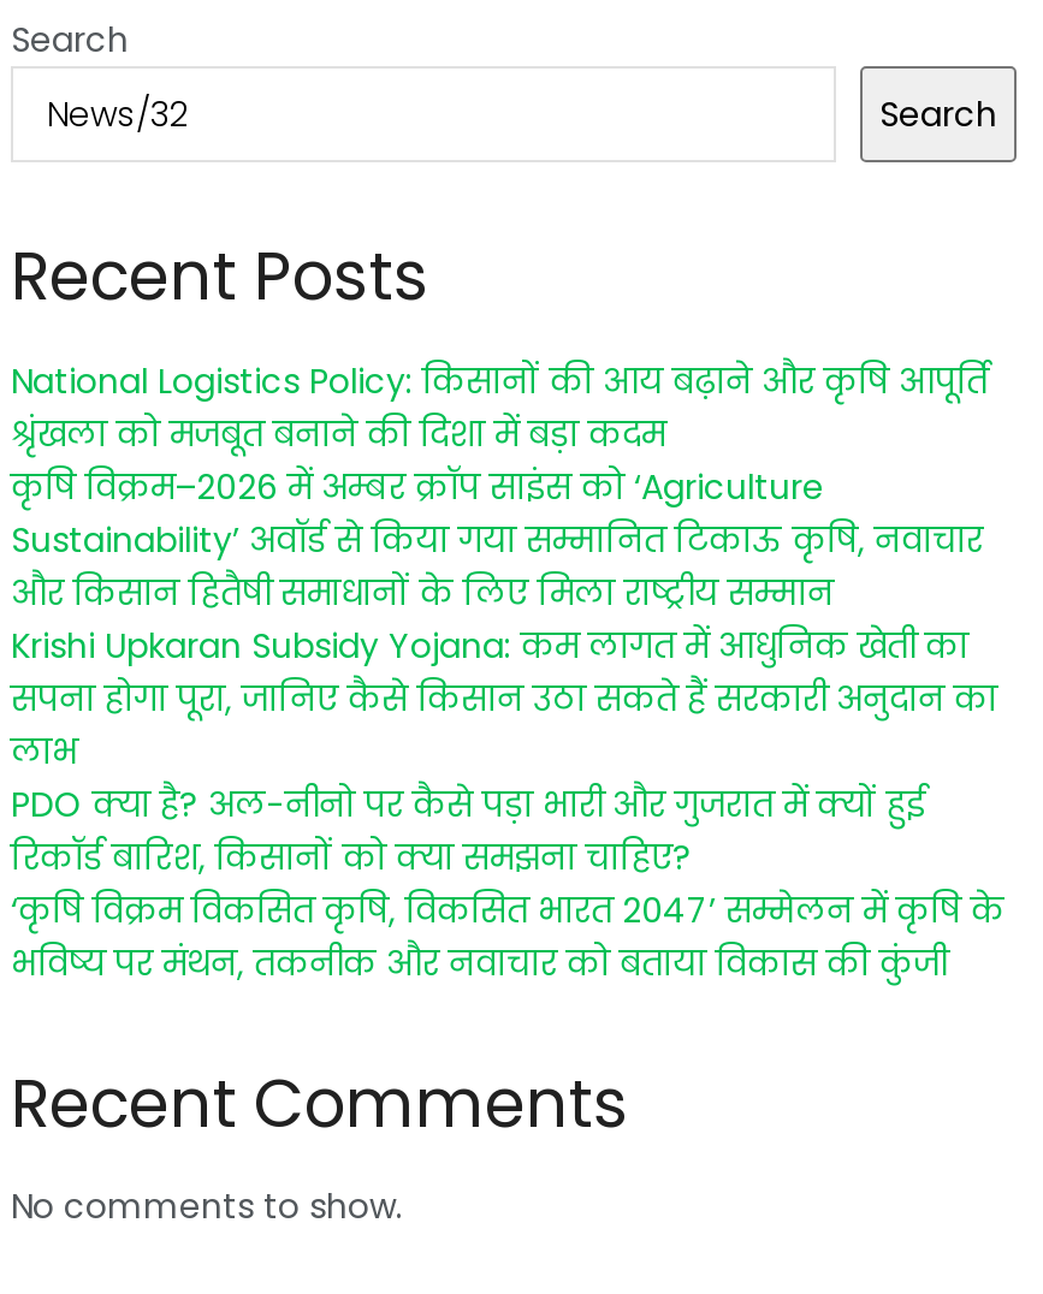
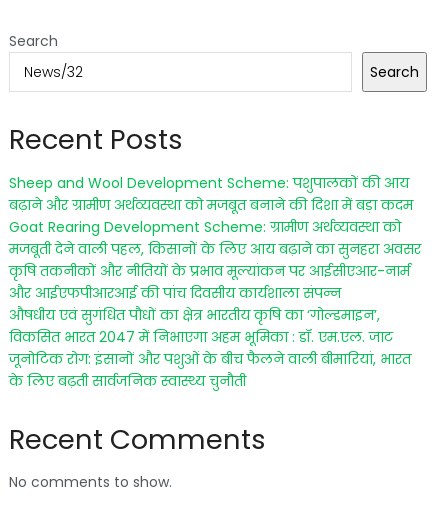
- National Logistics Policy: किसानों की आय बढ़ाने और कृषि आपूर्ति
- श्रृंखला को मजबूत बनाने की दिशा में बड़ा कदम
- कृषि विक्रम–2026 में अम्बर क्रॉप साइंस को ‘Agriculture
- Sustainability’ अवॉर्ड से किया गया सम्मानित टिकाऊ कृषि, नवाचार
- और किसान हितैषी समाधानों के लिए मिला राष्ट्रीय सम्मान
- Krishi Upkaran Subsidy Yojana: कम लागत में आधुनिक खेती का
- सपना होगा पूरा, जानिए कैसे किसान उठा सकते हैं सरकारी अनुदान का
- लाभ
- PDO क्या है? अल-नीनो पर कैसे पड़ा भारी और गुजरात में क्यों हुई
- रिकॉर्ड बारिश, किसानों को क्या समझना चाहिए?
- ‘कृषि विक्रम विकसित कृषि, विकसित भारत 2047’ सम्मेलन में कृषि के
- भविष्य पर मंथन, तकनीक और नवाचार को बताया विकास की कुंजी
+ Sheep and Wool Development Scheme: पशुपालकों की आय
+ बढ़ाने और ग्रामीण अर्थव्यवस्था को मजबूत बनाने की दिशा में बड़ा कदम
+ Goat Rearing Development Scheme: ग्रामीण अर्थव्यवस्था को
+ मजबूती देने वाली पहल, किसानों के लिए आय बढ़ाने का सुनहरा अवसर
+ कृषि तकनीकों और नीतियों के प्रभाव मूल्यांकन पर आईसीएआर-नार्म
+ और आईएफपीआरआई की पांच दिवसीय कार्यशाला संपन्न
+ औषधीय एवं सुगंधित पौधों का क्षेत्र भारतीय कृषि का ‘गोल्डमाइन’,
+ विकसित भारत 2047 में निभाएगा अहम भूमिका : डॉ. एम.एल. जाट
+ जूनोटिक रोग: इंसानों और पशुओं के बीच फैलने वाली बीमारियां, भारत
+ के लिए बढ़ती सार्वजनिक स्वास्थ्य चुनौती
